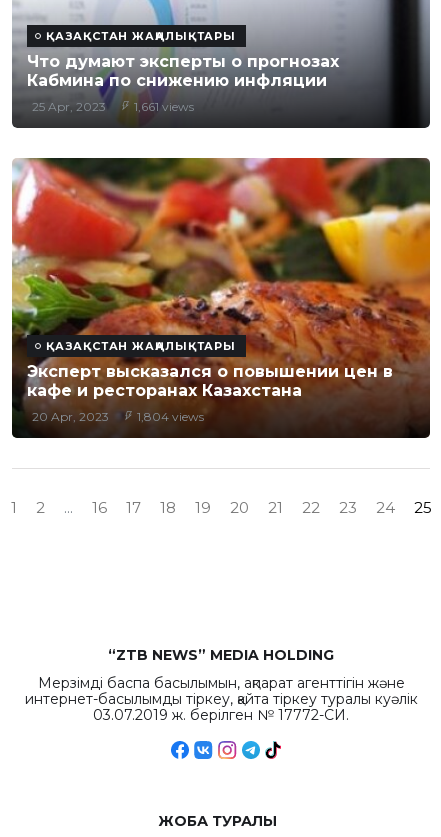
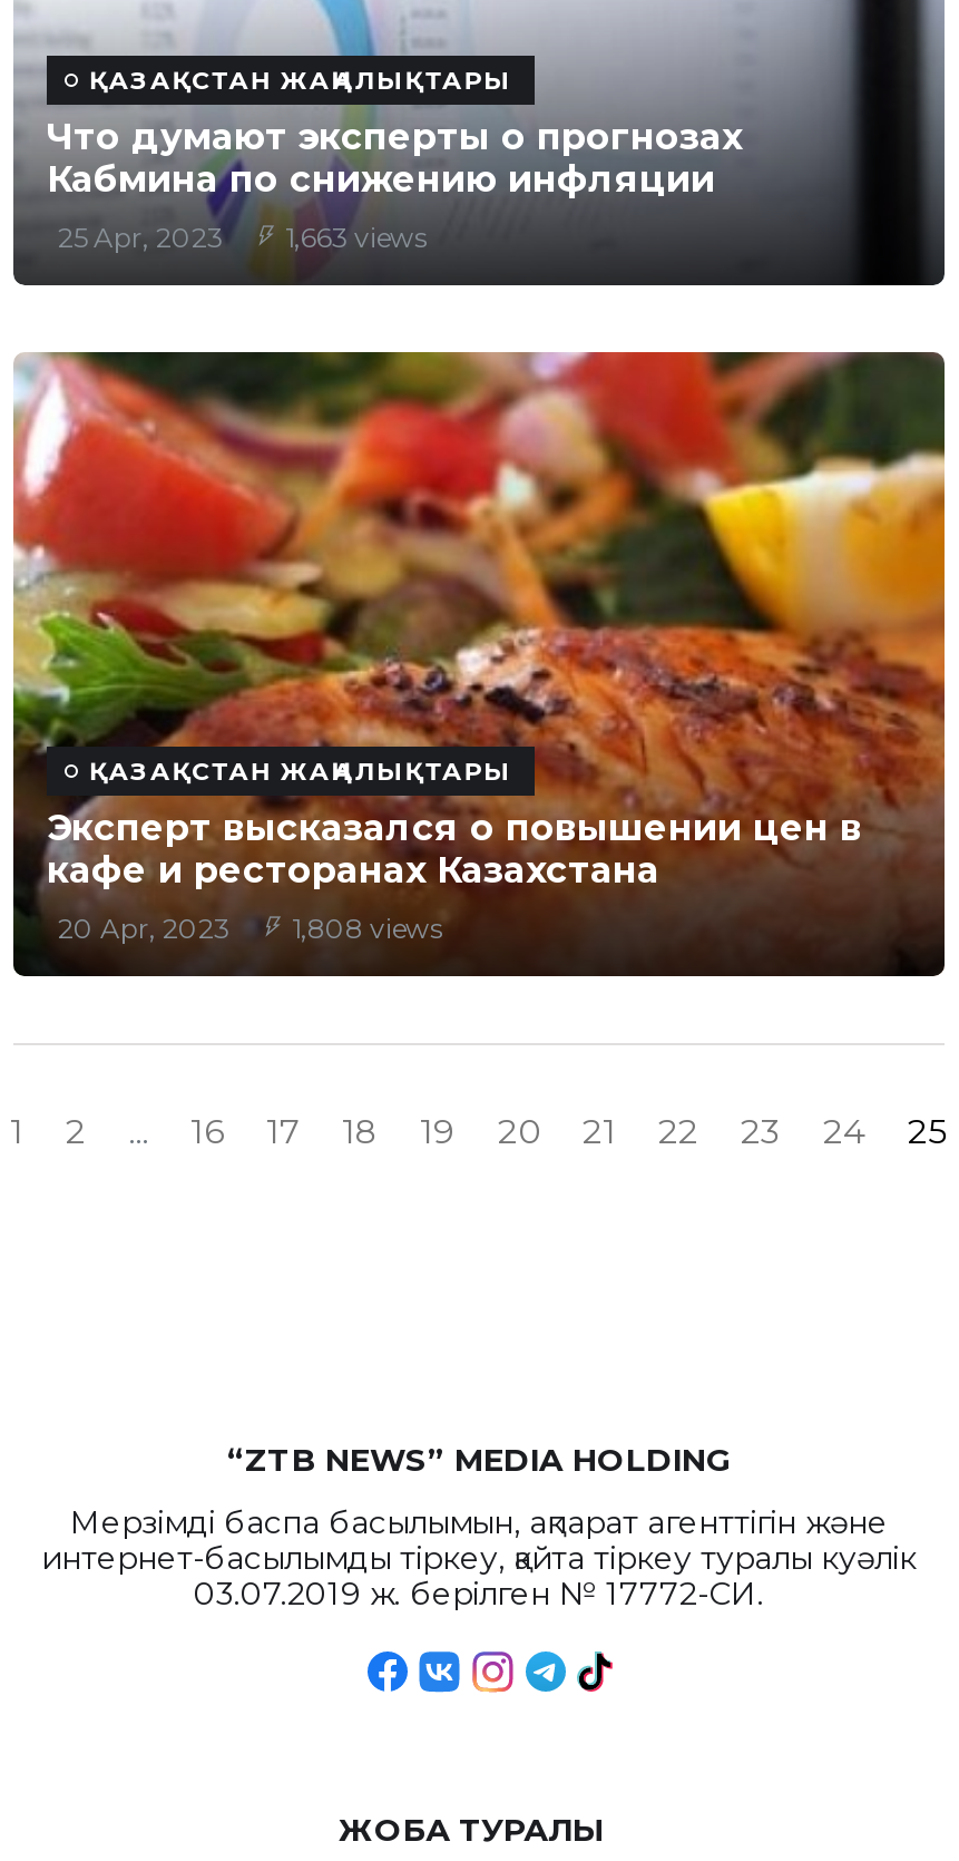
- 25 Apr, 2023 1,661 views
+ 25 Apr, 2023 1,663 views

- 20 Apr, 2023 1,804 views
+ 20 Apr, 2023 1,808 views
